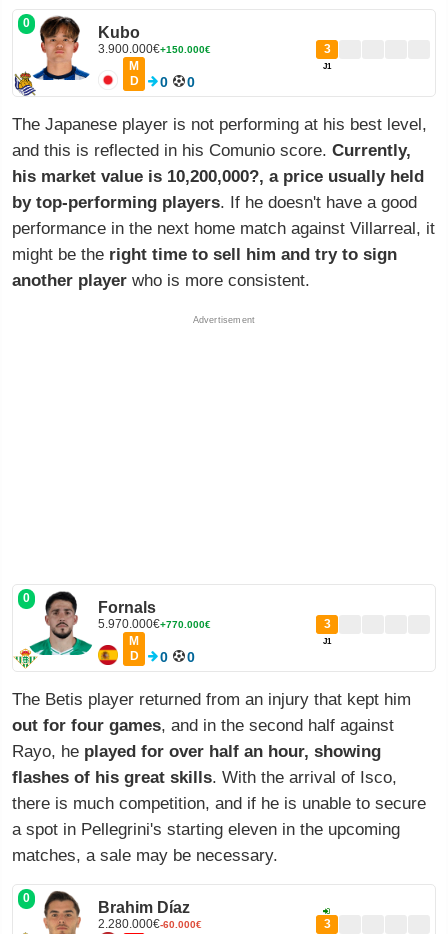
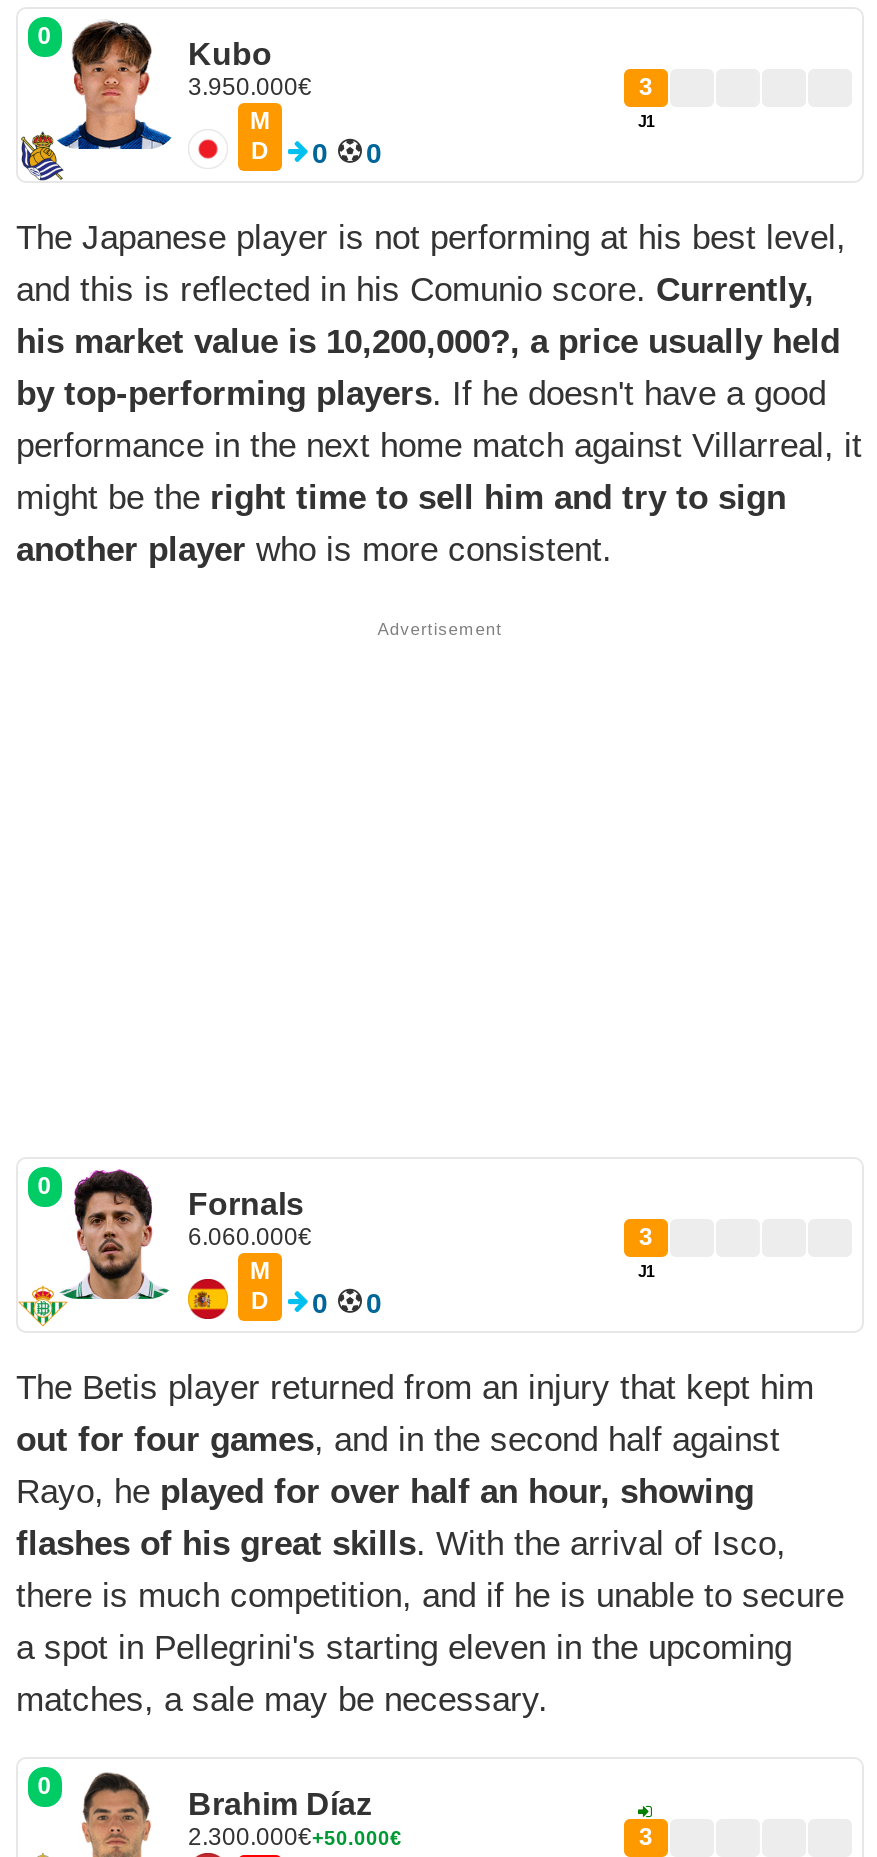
- 3.900.000€+150.000€
+ 3.950.000€

- [image]
- 5.970.000€+770.000€
+ [image]
+ 6.060.000€

- 2.280.000€-60.000€
+ 2.300.000€+50.000€
